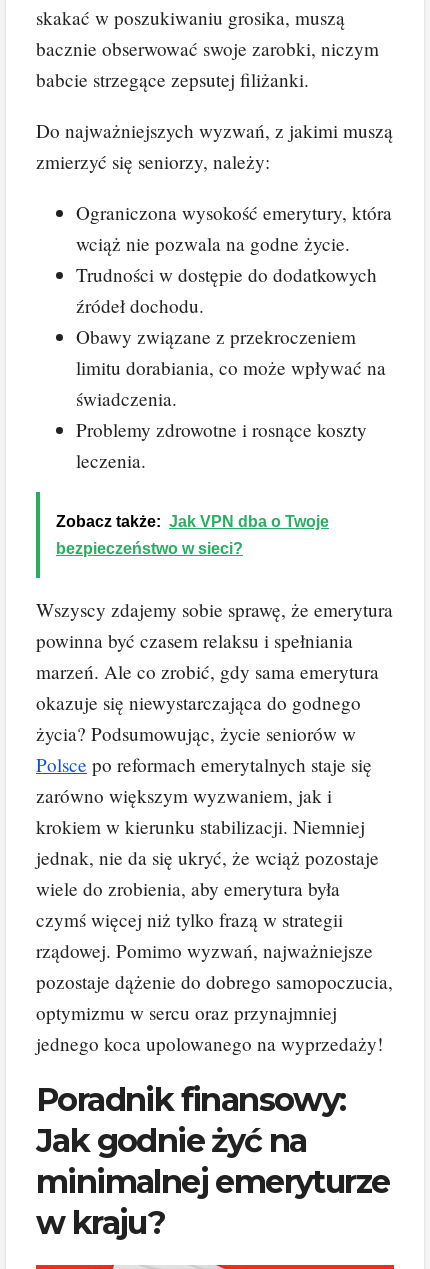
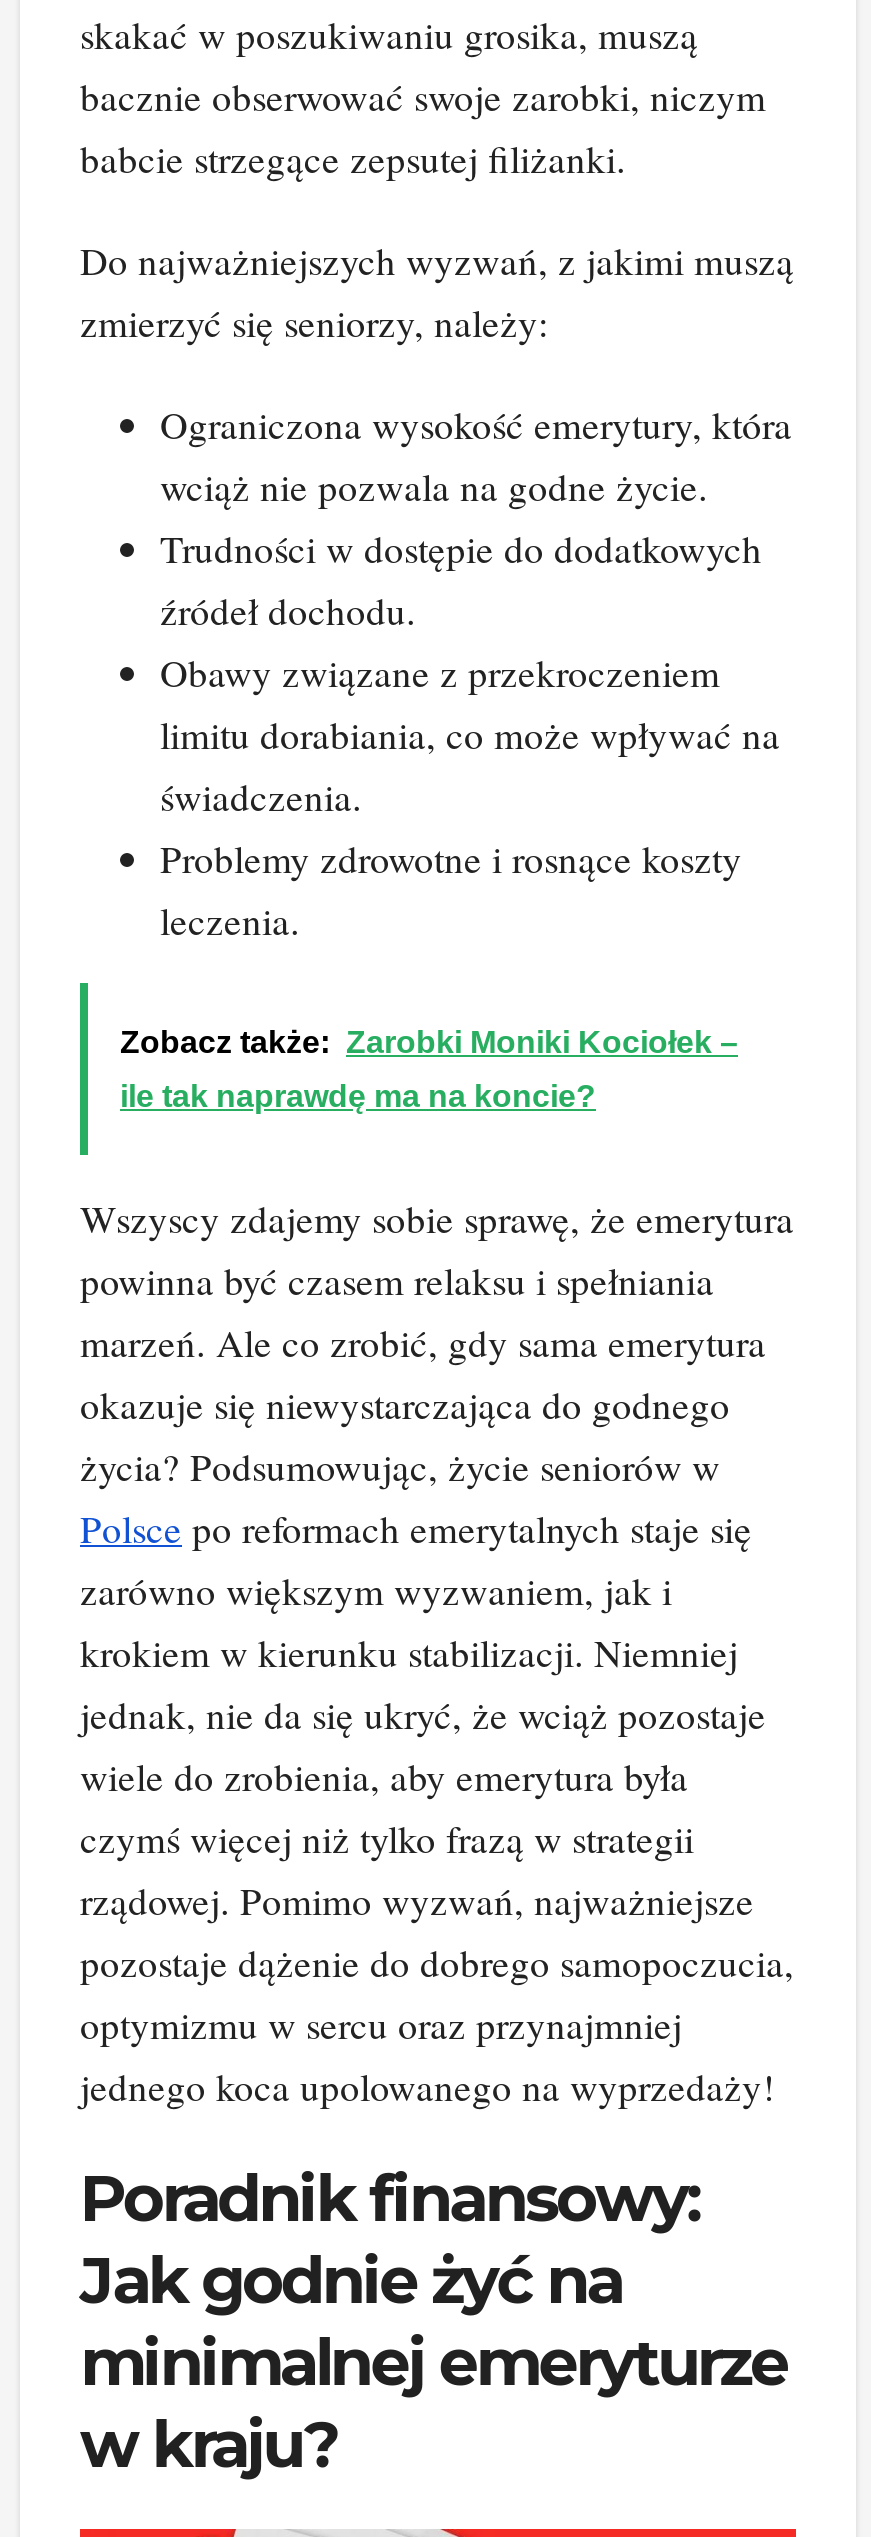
- Zobacz także: Jak VPN dba o Twoje
+ Zobacz także: Zarobki Moniki Kociołek –

- bezpieczeństwo w sieci?
+ ile tak naprawdę ma na koncie?
